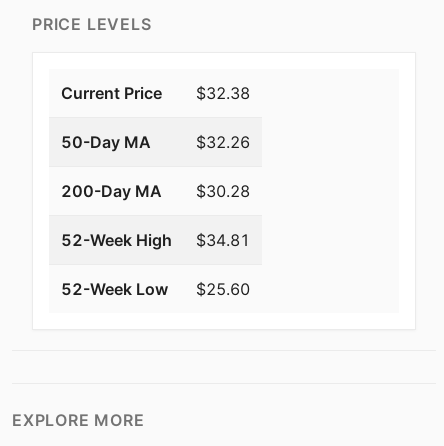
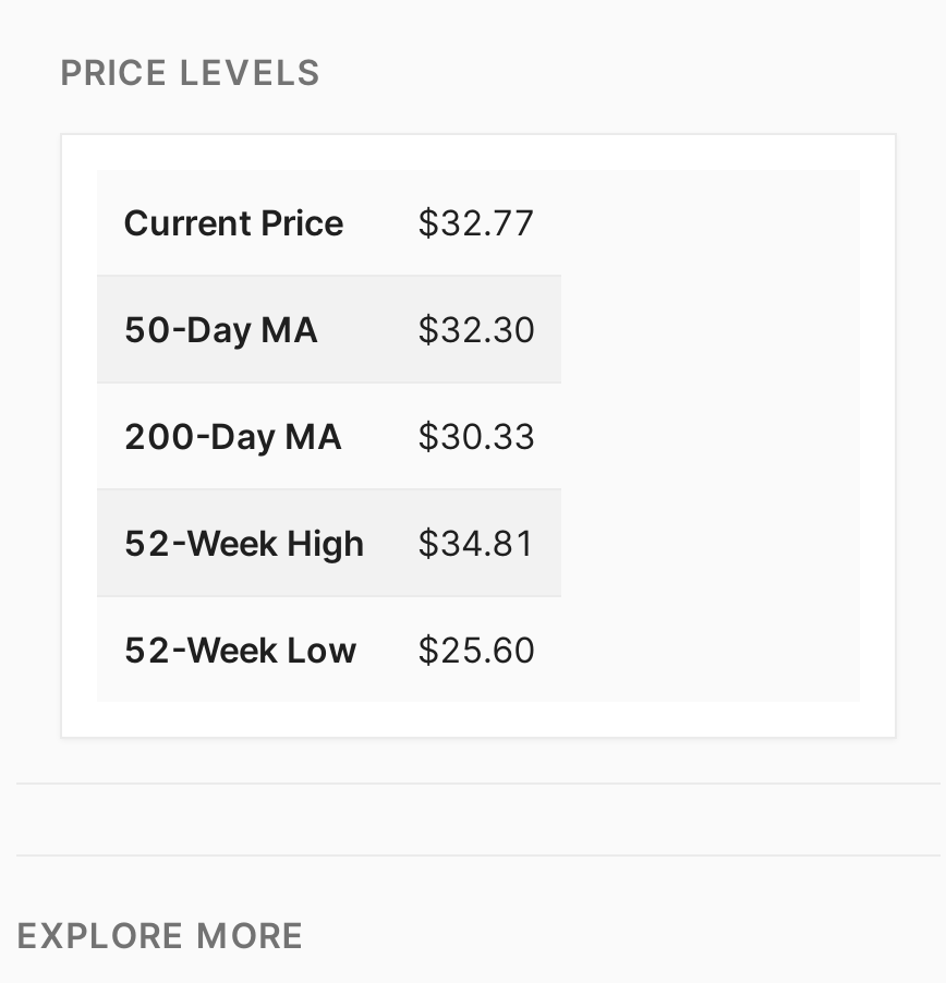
- Current Price $32.38
+ Current Price $32.77

- $32.26
+ $32.30

- 200-Day MA $30.28
+ 200-Day MA $30.33
